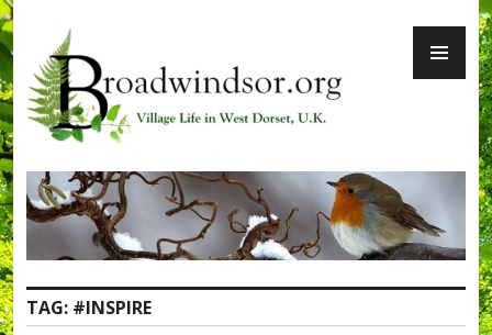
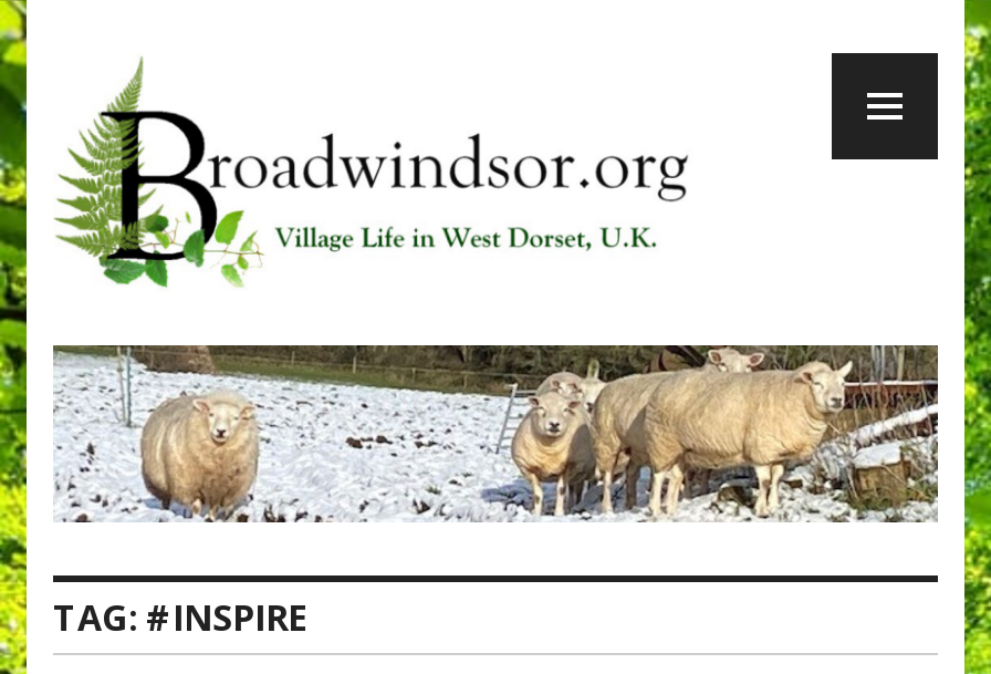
- [image]
+ [image]
